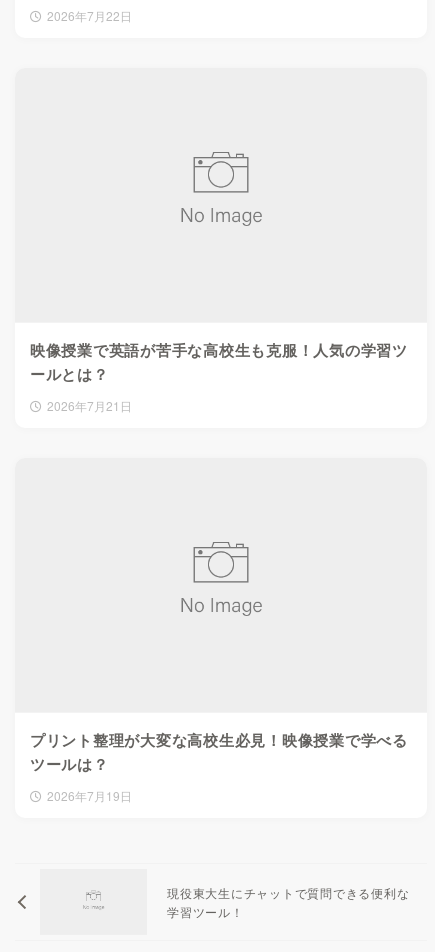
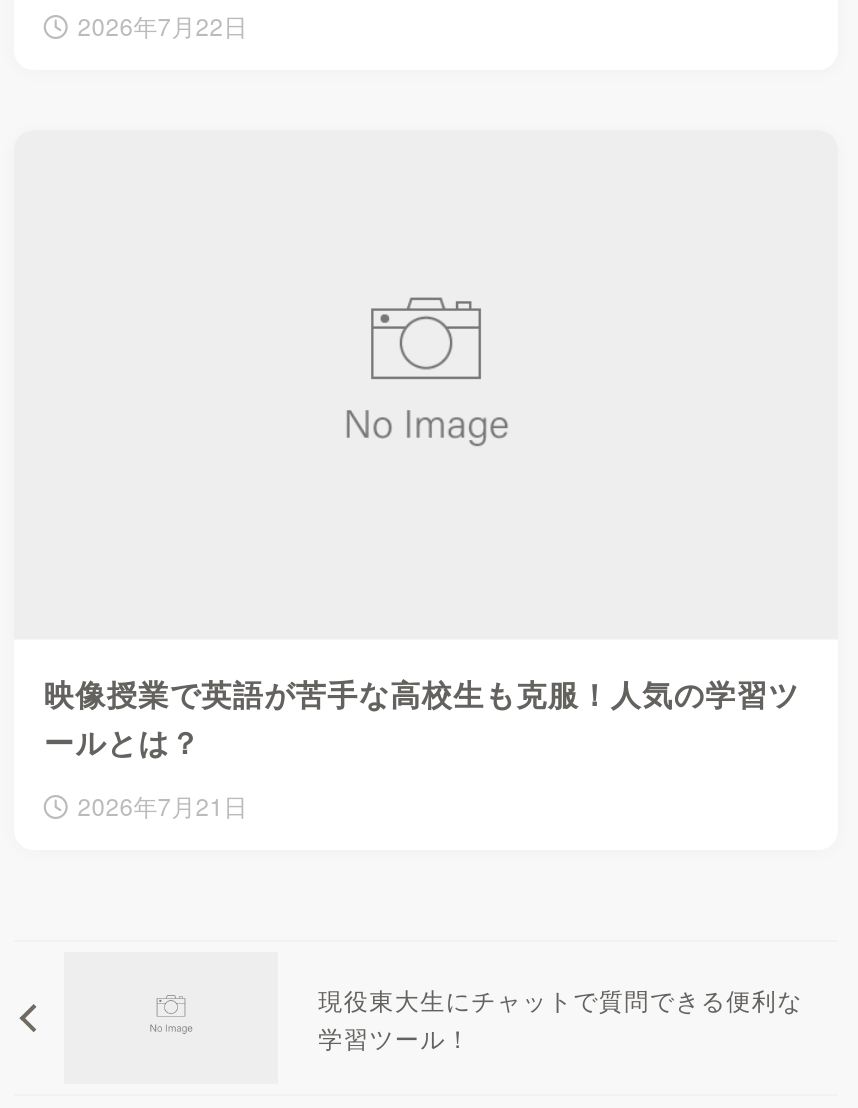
- プリント整理が大変な高校生必見！映像授業で学べる
- ツールは？
- 2026年7月19日
